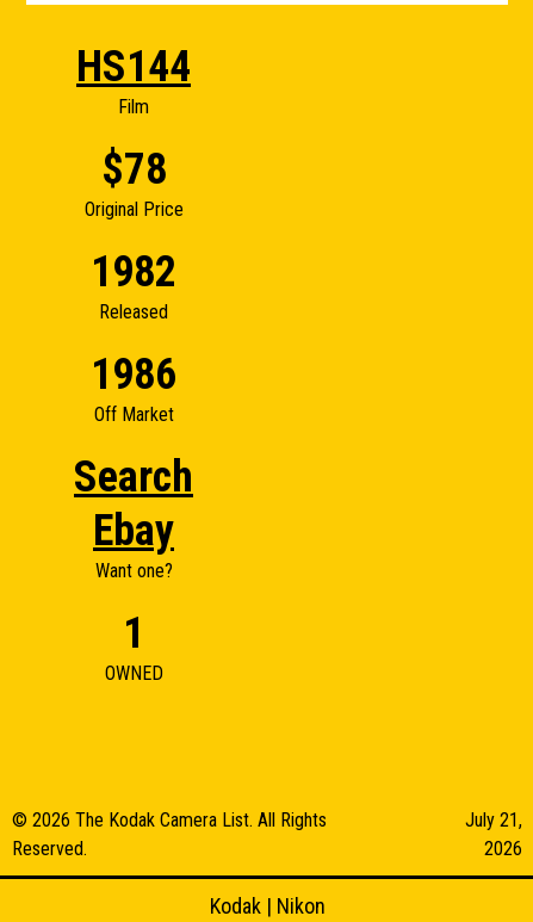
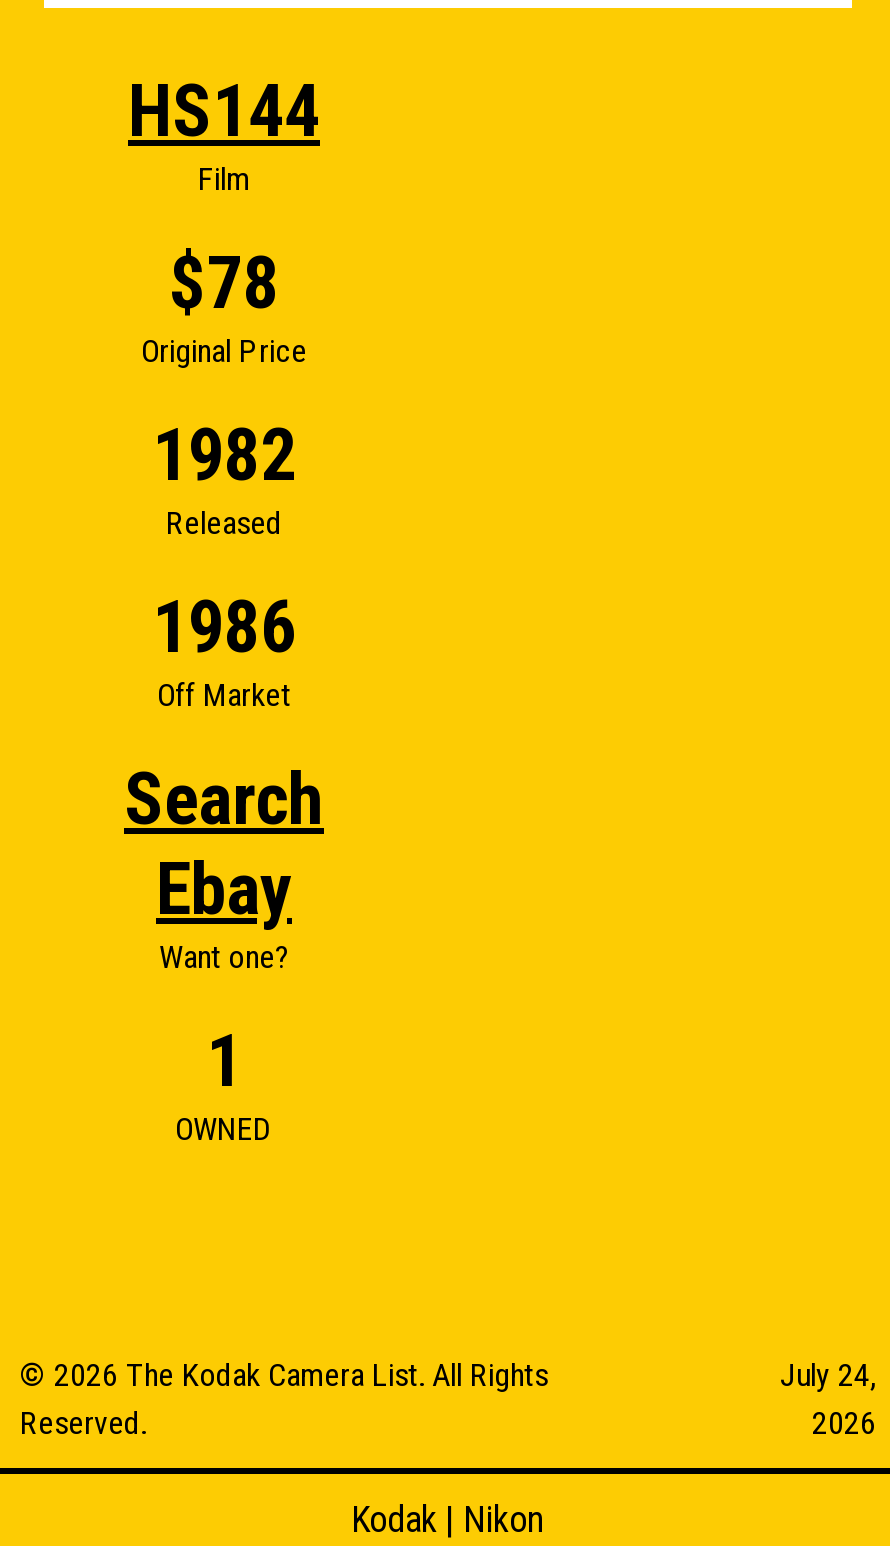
- July 21,
+ July 24,
